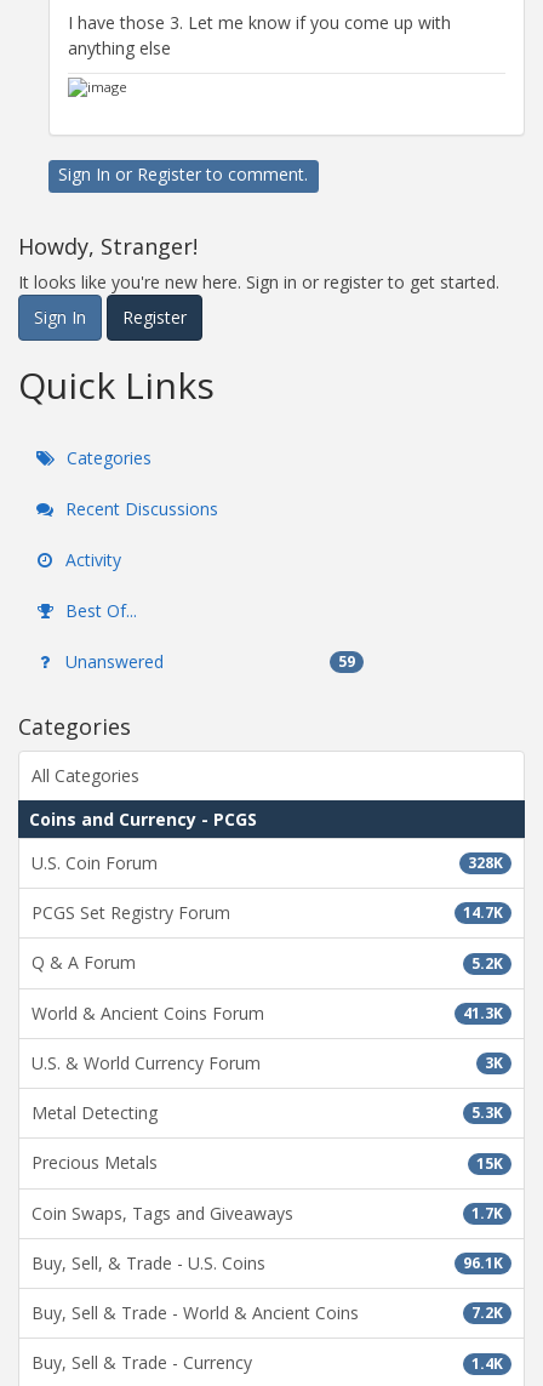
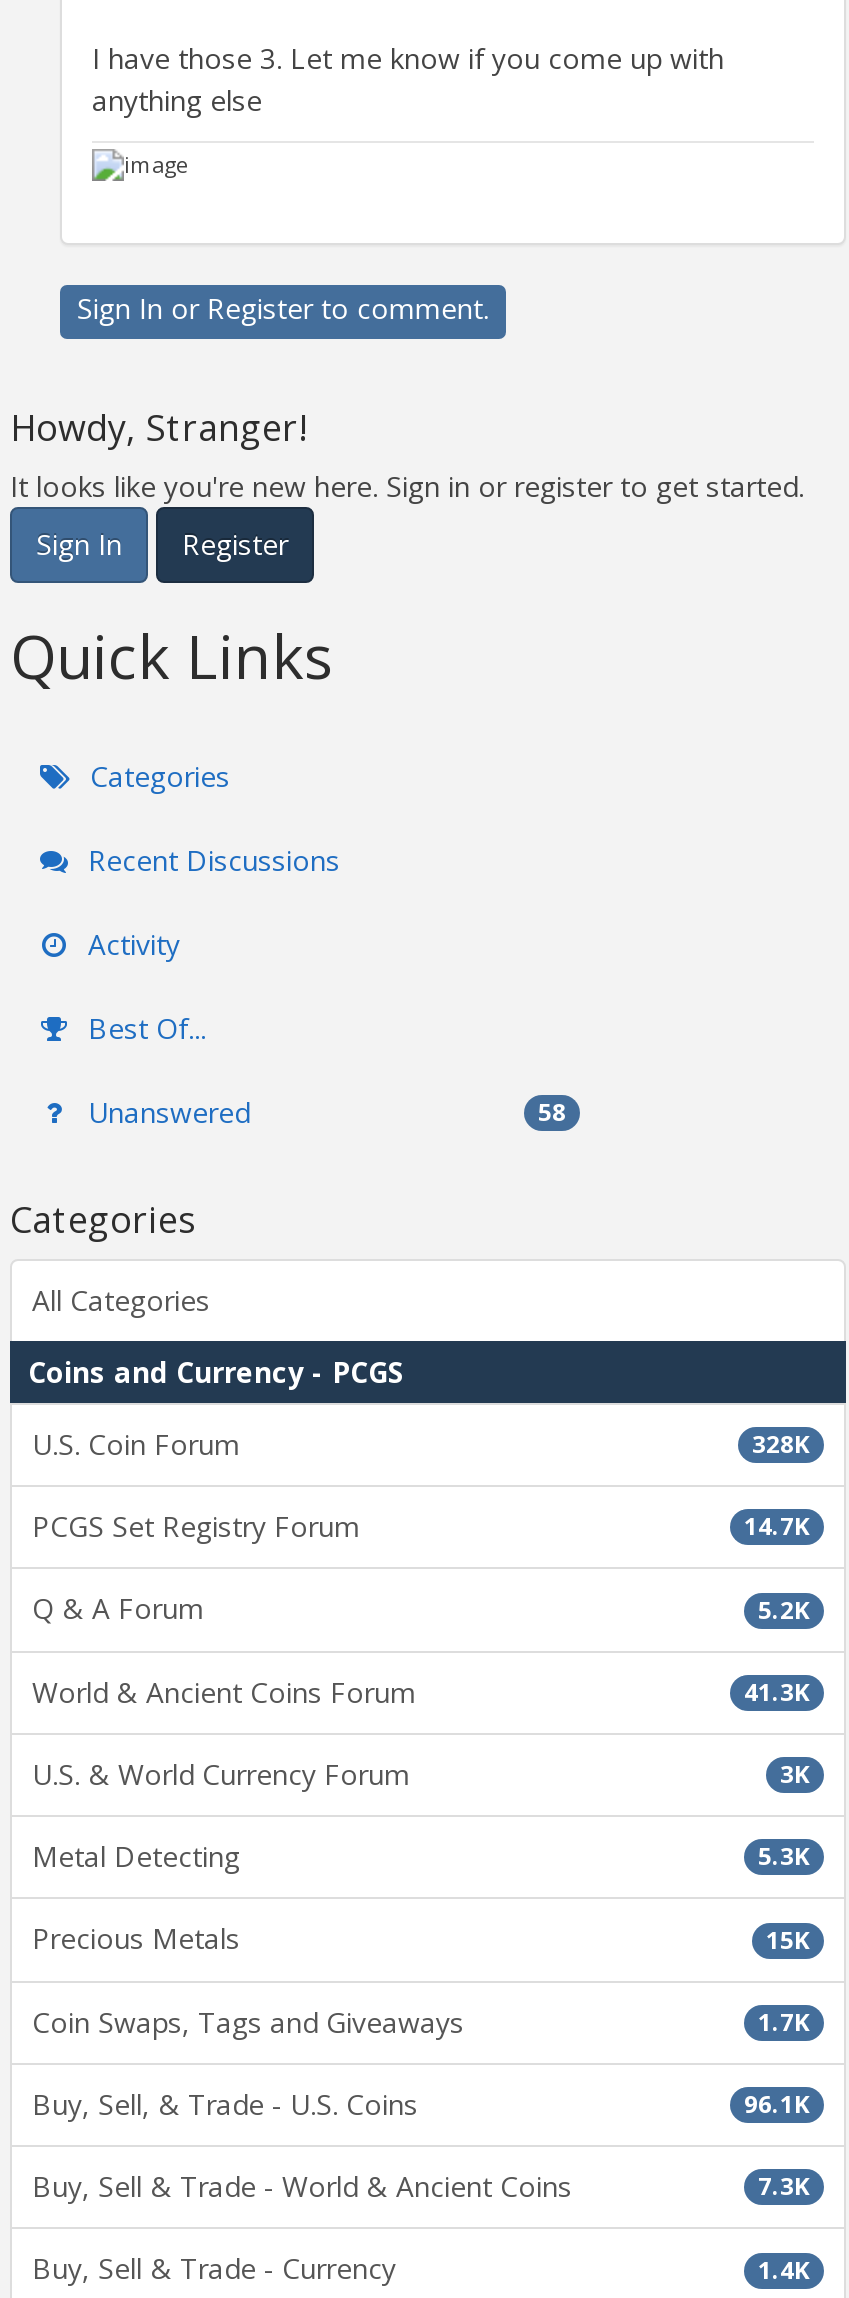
- 59
+ 58

- 7.2K
+ 7.3K
